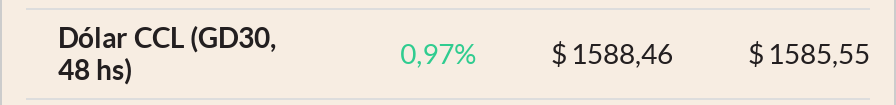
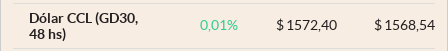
- 0,97%
+ 0,01%

- $ 1588,46
+ $ 1572,40

- $ 1585,55
+ $ 1568,54
